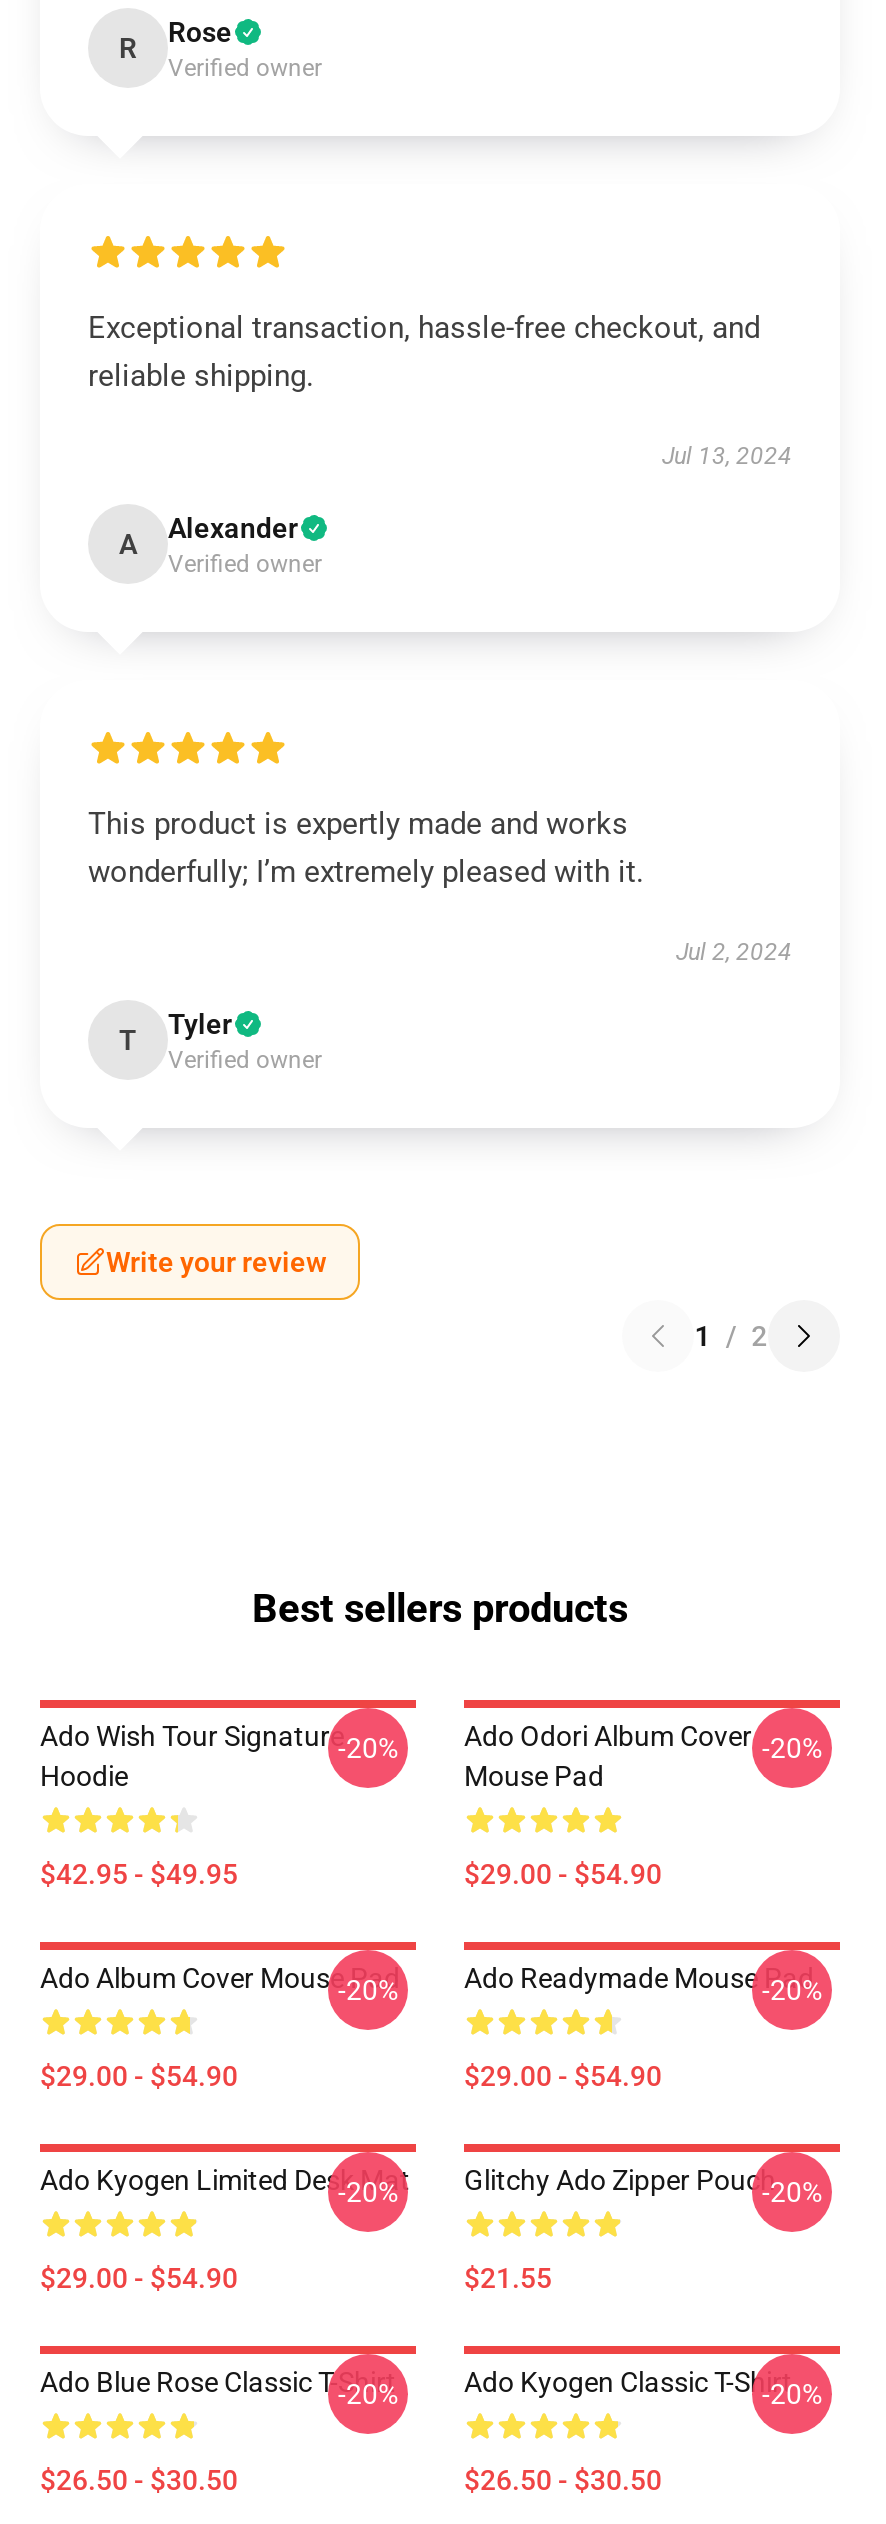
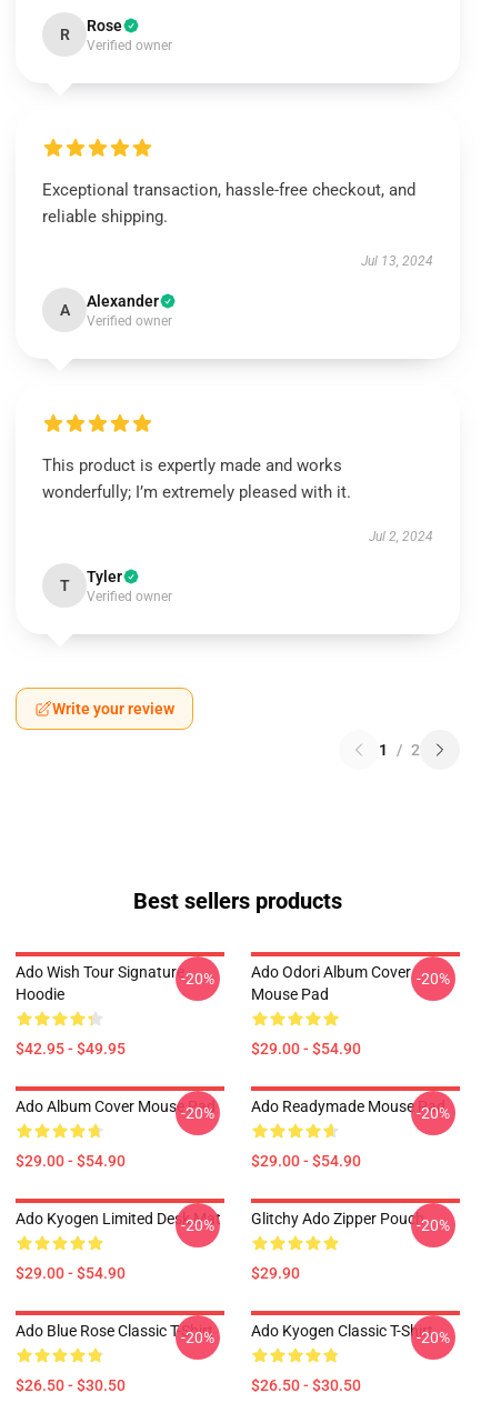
- $21.55
+ $29.90
